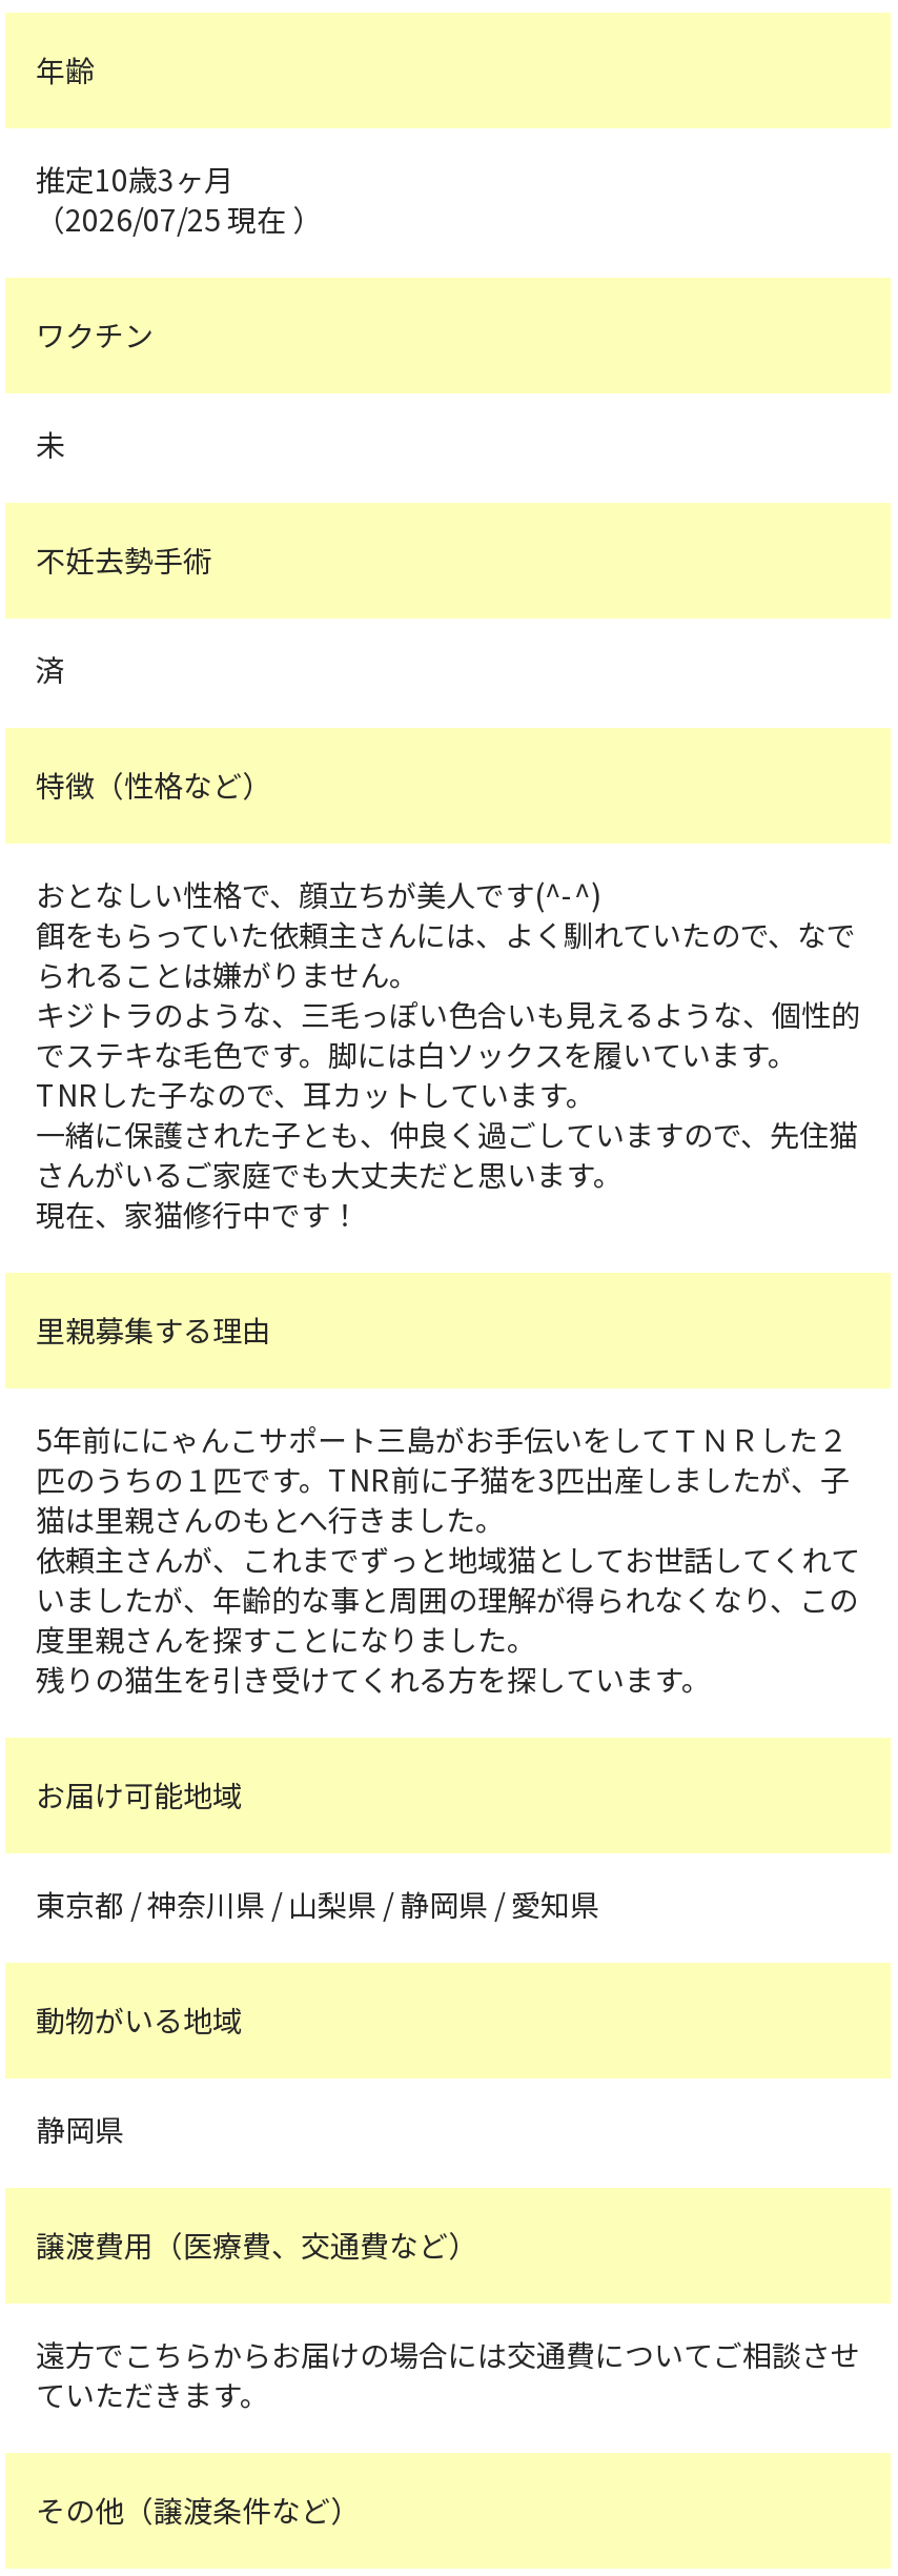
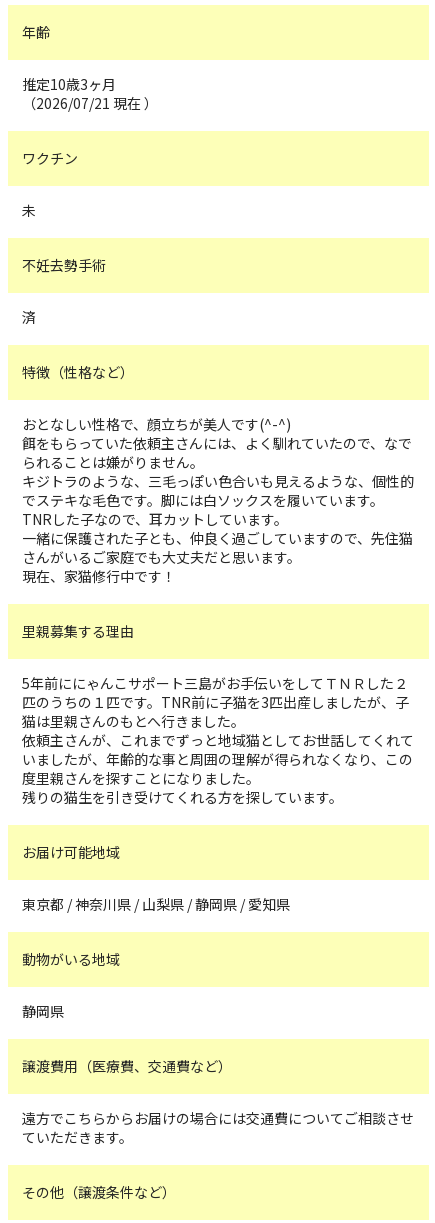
- （2026/07/25 現在 ）
+ （2026/07/21 現在 ）
